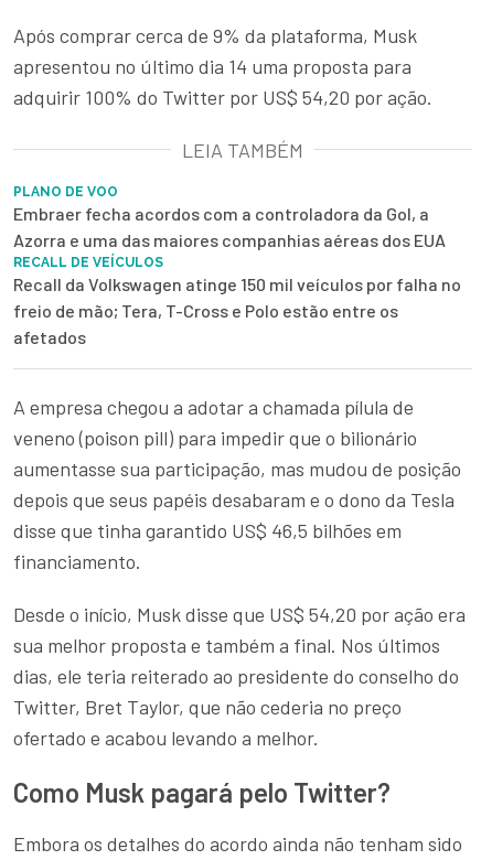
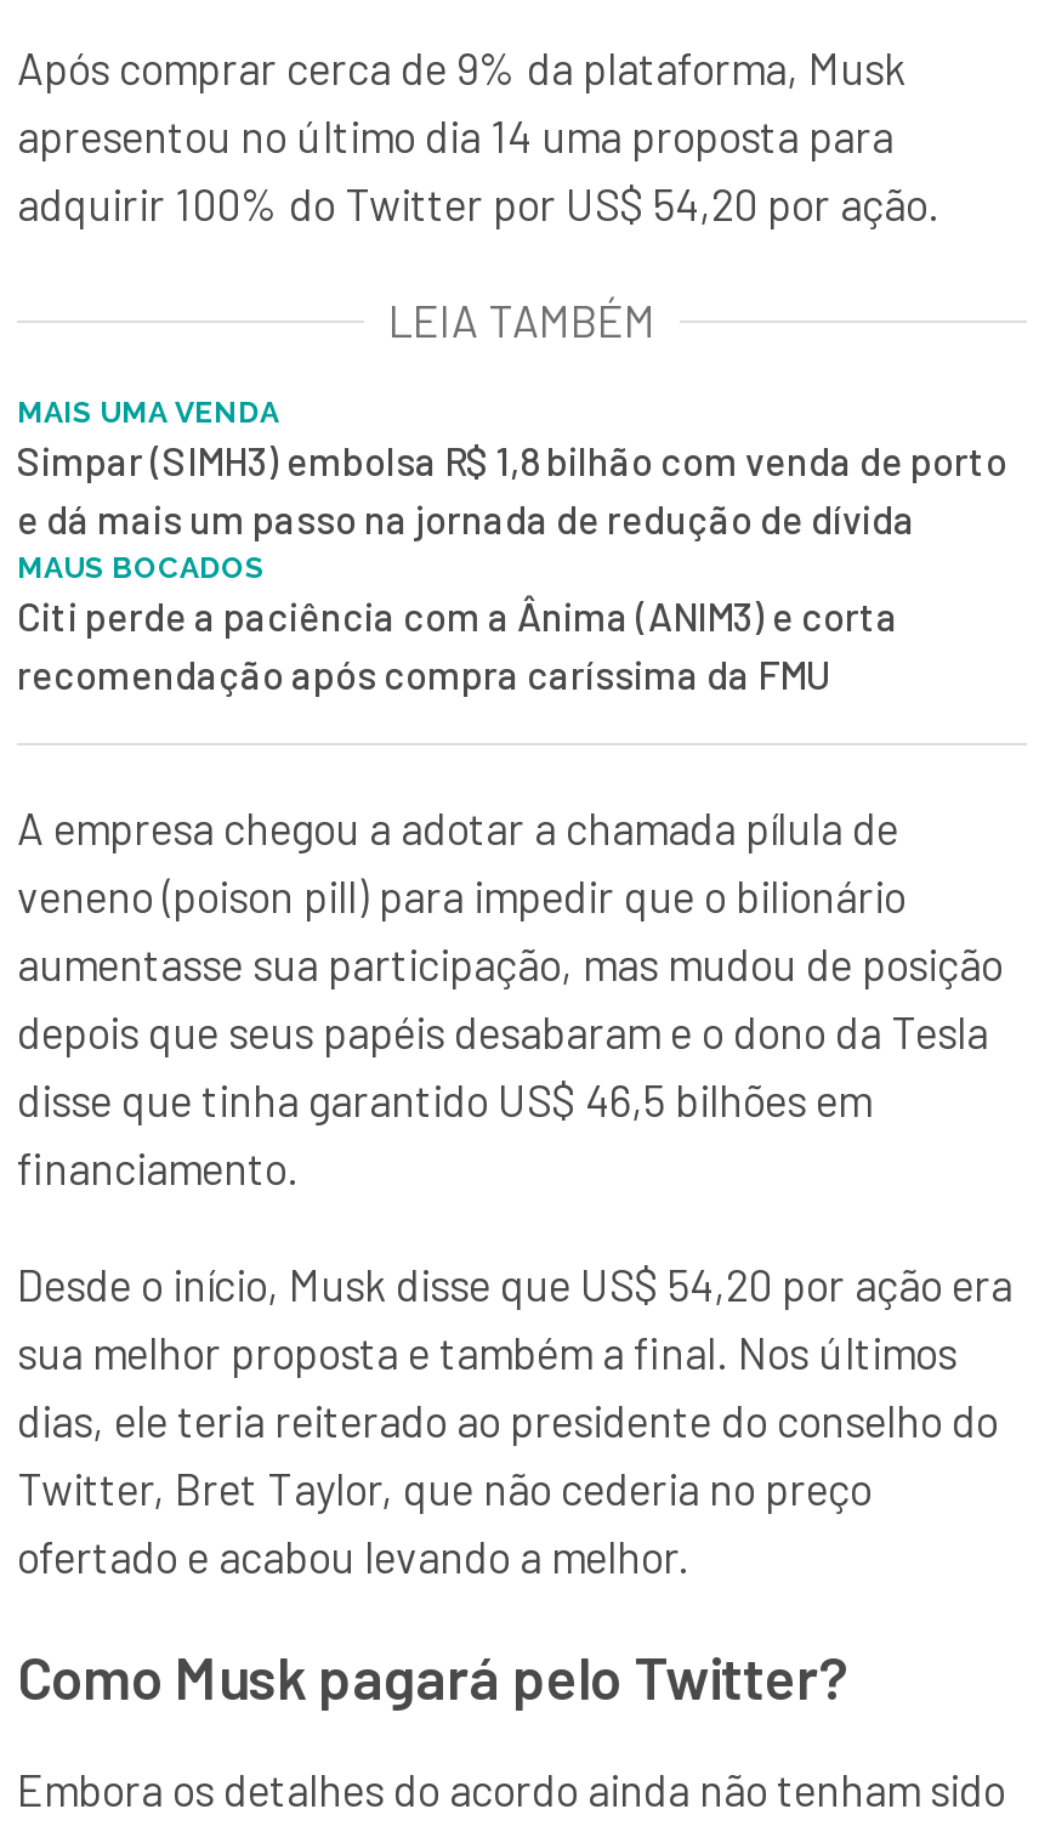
- PLANO DE VOO
- Embraer fecha acordos com a controladora da Gol, a
- Azorra e uma das maiores companhias aéreas dos EUA
- RECALL DE VEÍCULOS
- Recall da Volkswagen atinge 150 mil veículos por falha no
- freio de mão; Tera, T-Cross e Polo estão entre os
- afetados
+ MAIS UMA VENDA
+ Simpar (SIMH3) embolsa R$ 1,8 bilhão com venda de porto
+ e dá mais um passo na jornada de redução de dívida
+ MAUS BOCADOS
+ Citi perde a paciência com a Ânima (ANIM3) e corta
+ recomendação após compra caríssima da FMU
